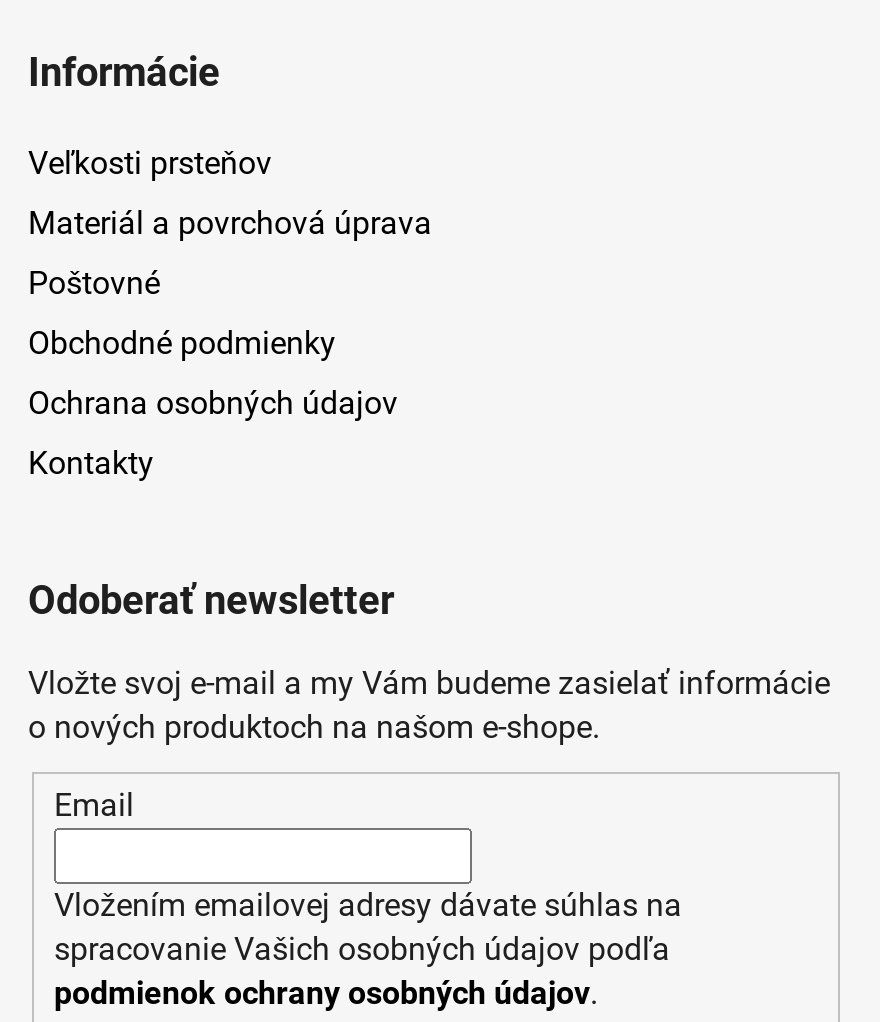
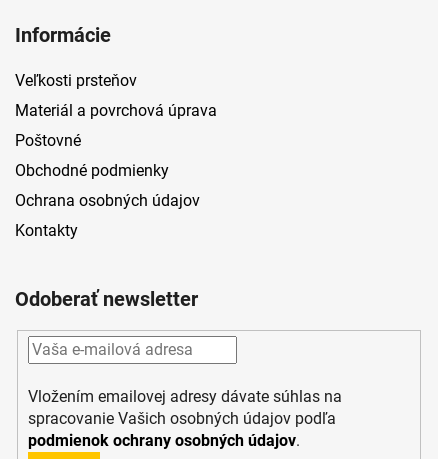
- Vložte svoj e-mail a my Vám budeme zasielať informácie
- o nových produktoch na našom e-shope.
- Email
